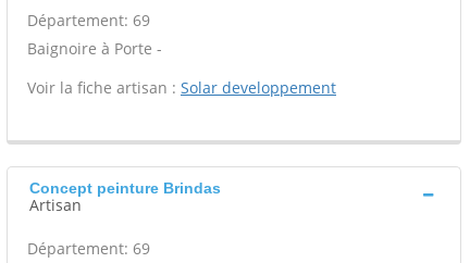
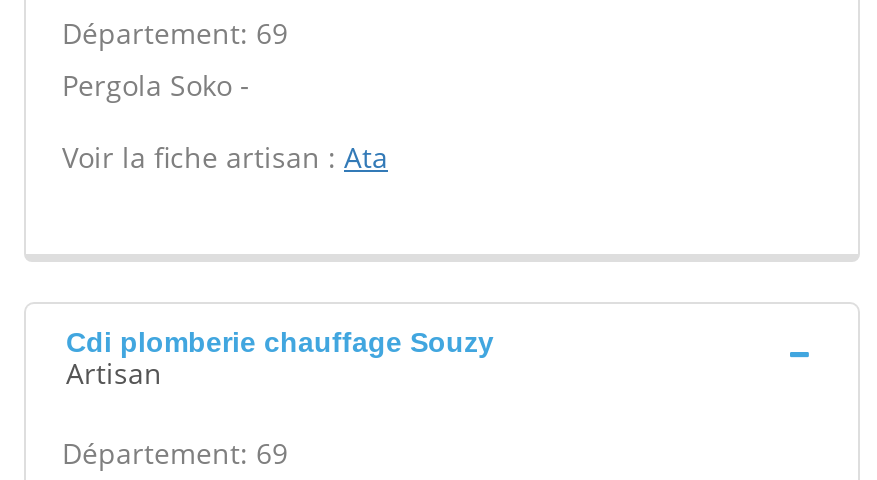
- Baignoire à Porte -
+ Pergola Soko -

- Voir la fiche artisan : Solar developpement
+ Voir la fiche artisan : Ata

- Concept peinture Brindas
+ Cdi plomberie chauffage Souzy
